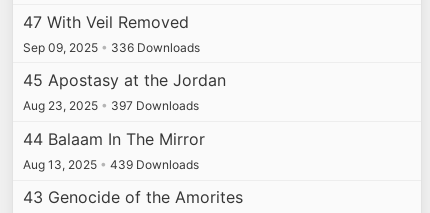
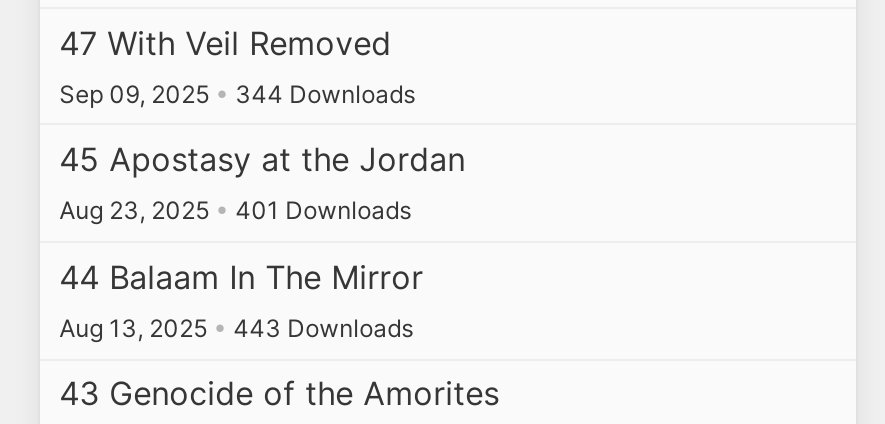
- Sep 09, 2025 • 336 Downloads
+ Sep 09, 2025 • 344 Downloads

- Aug 23, 2025 • 397 Downloads
+ Aug 23, 2025 • 401 Downloads

- Aug 13, 2025 • 439 Downloads
+ Aug 13, 2025 • 443 Downloads
